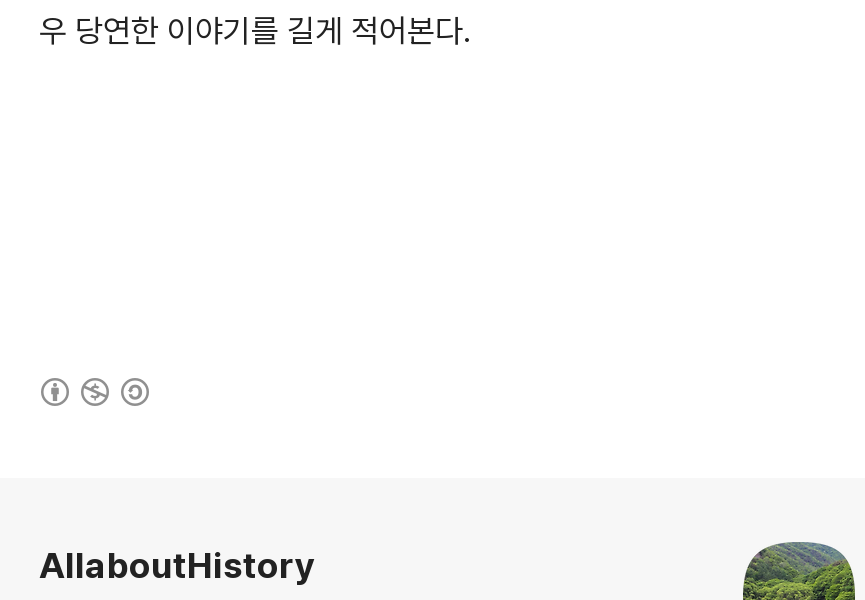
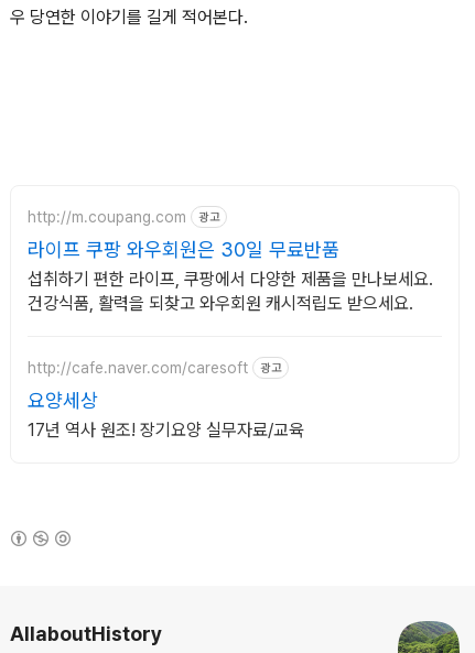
+ http://m.coupang.com
+ 광고
+ 라이프 쿠팡 와우회원은 30일 무료반품
+ 섭취하기 편한 라이프, 쿠팡에서 다양한 제품을 만나보세요.
+ 건강식품, 활력을 되찾고 와우회원 캐시적립도 받으세요.
+ http://cafe.naver.com/caresoft
+ 광고
+ 요양세상
+ 17년 역사 원조! 장기요양 실무자료/교육
